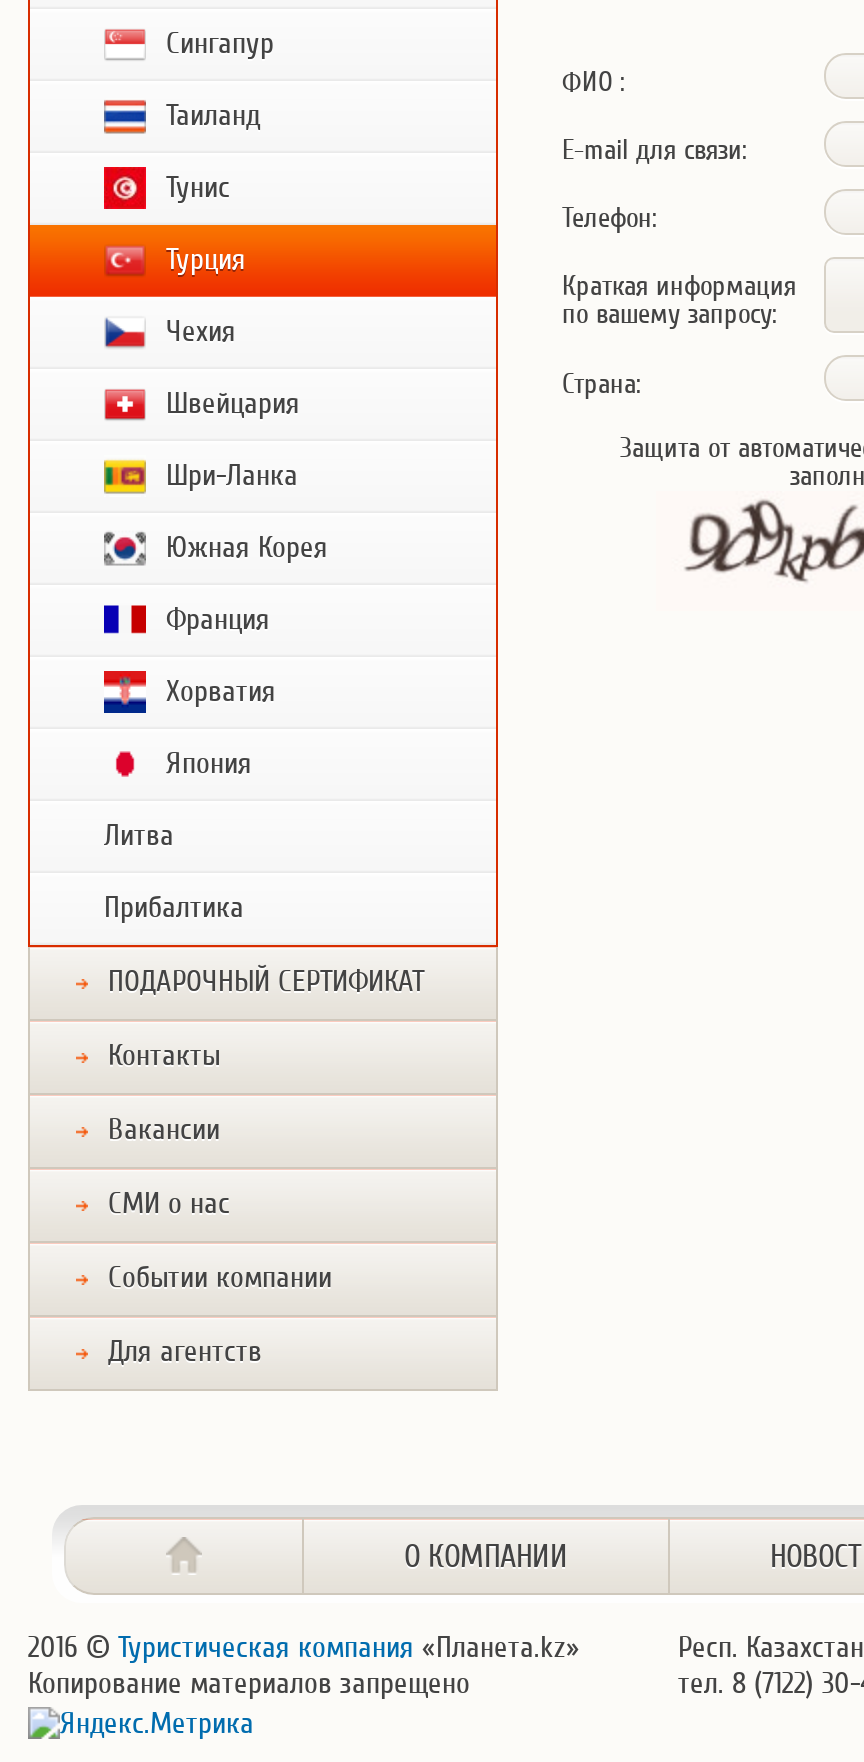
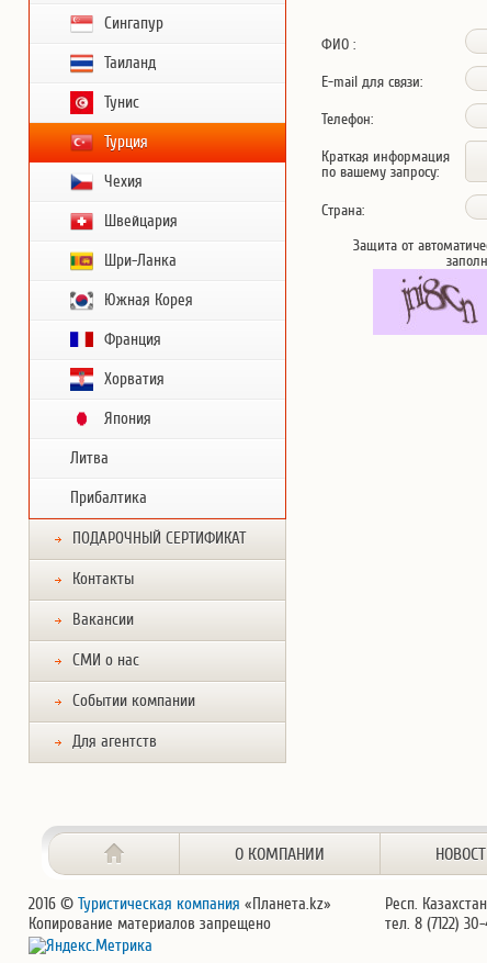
- [image]
+ [image]
